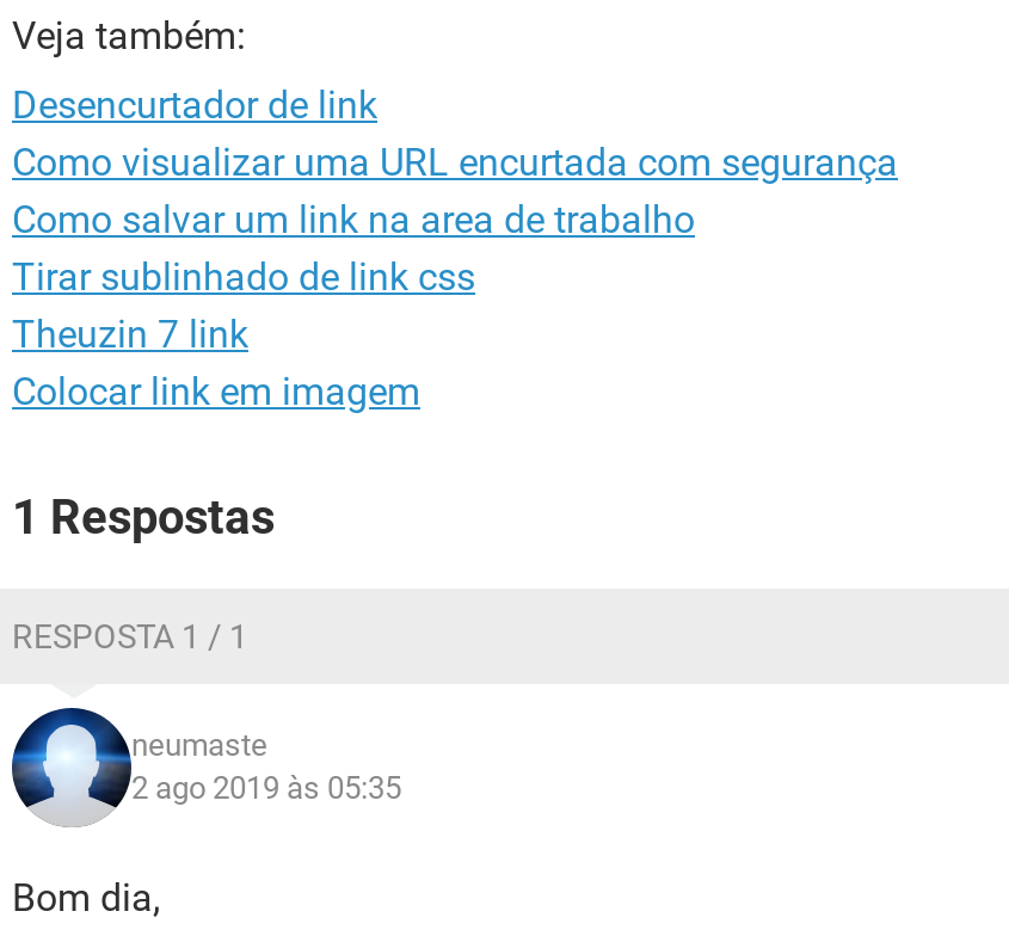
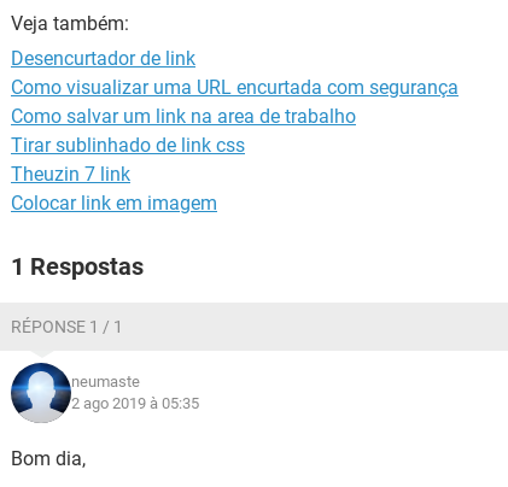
- RESPOSTA 1 / 1
+ RÉPONSE 1 / 1

- 2 ago 2019 às 05:35
+ 2 ago 2019 à 05:35
